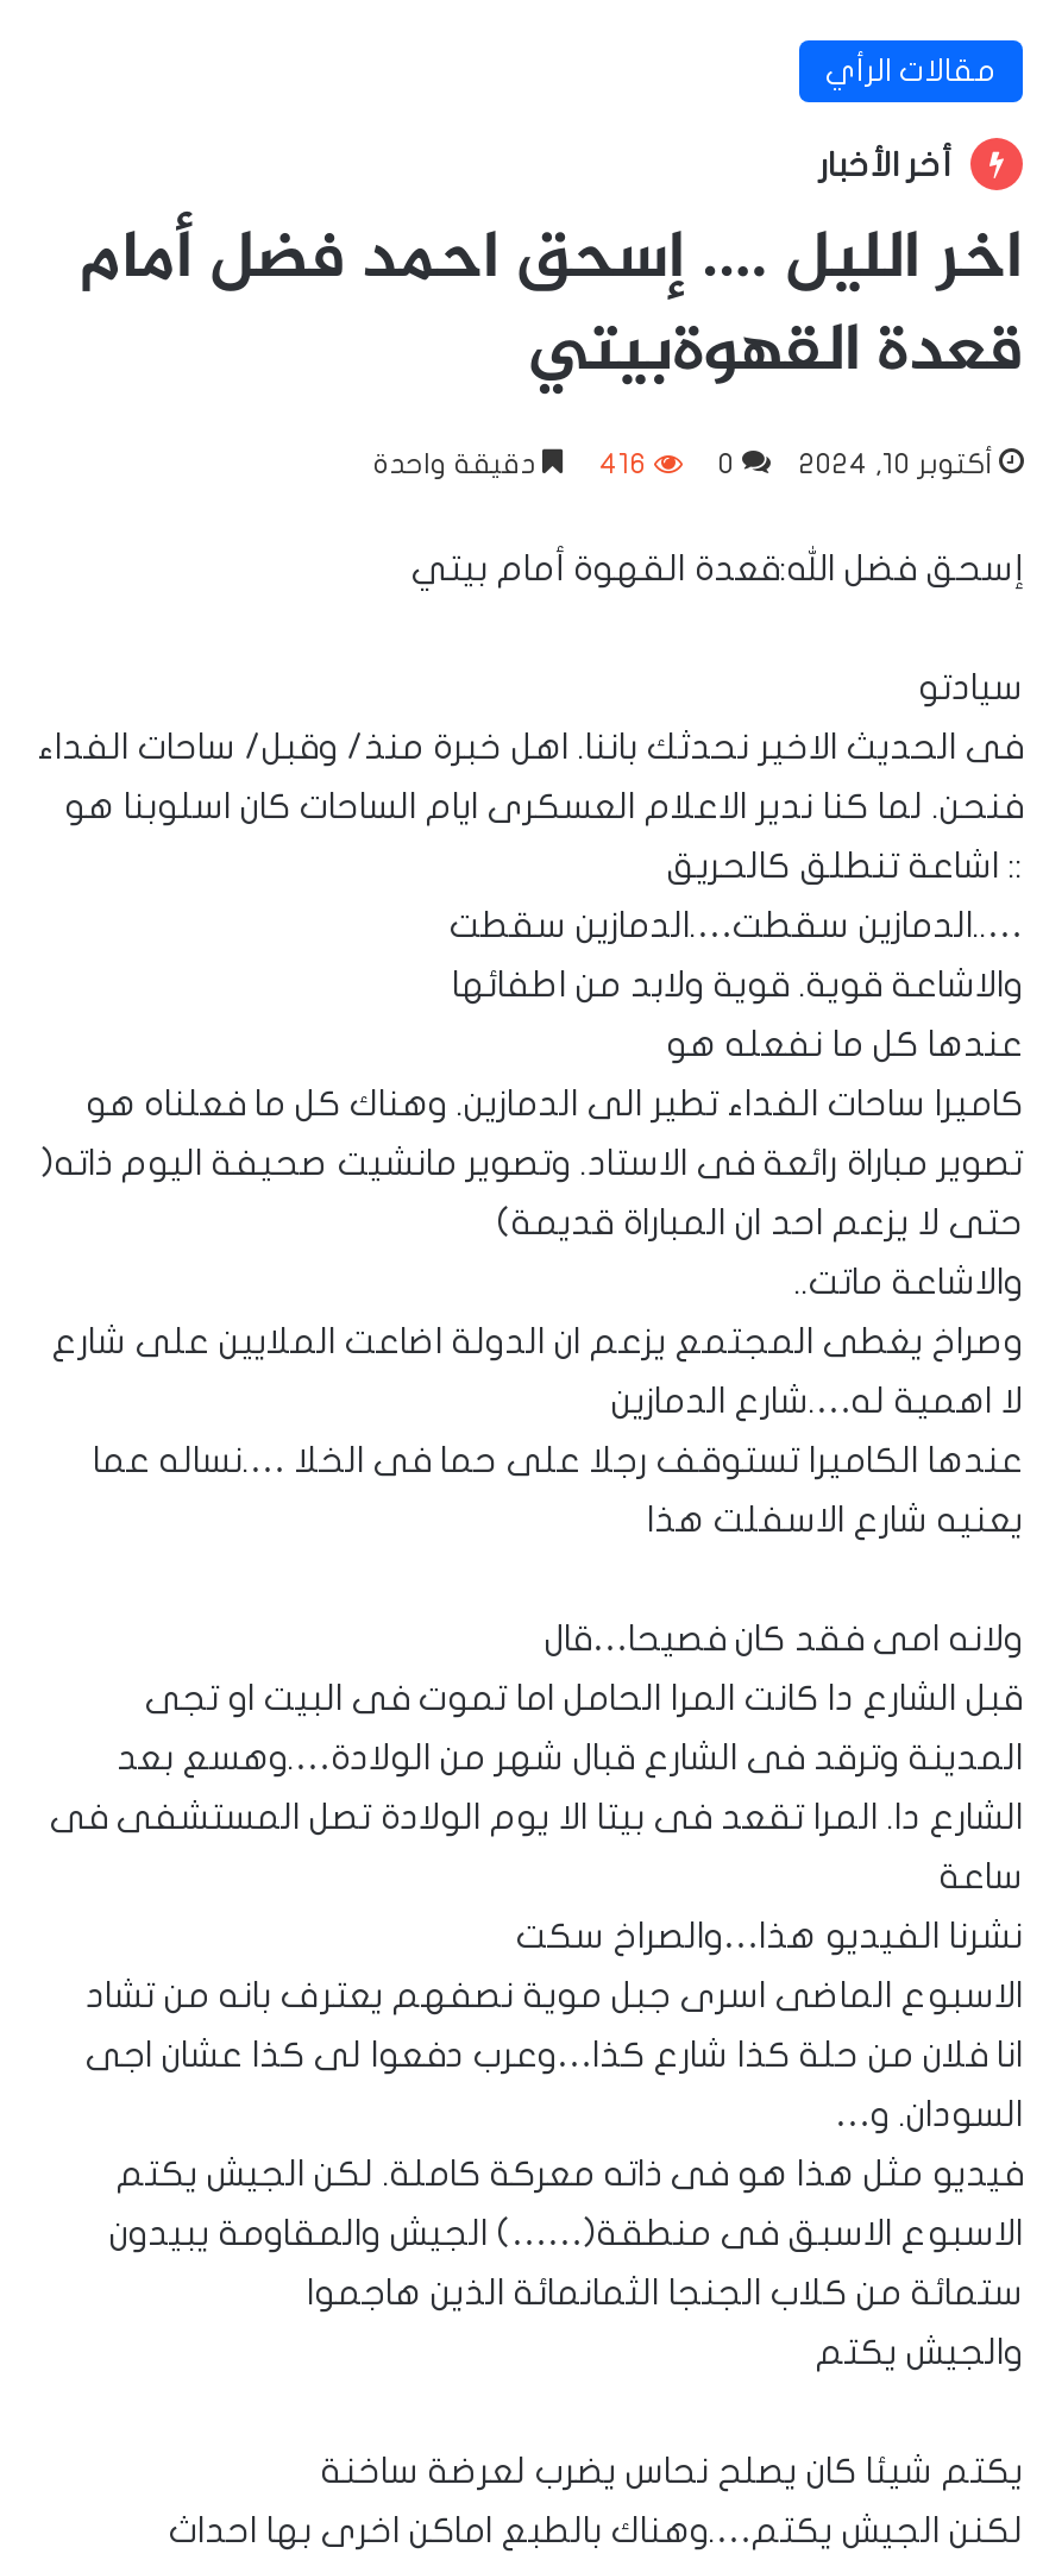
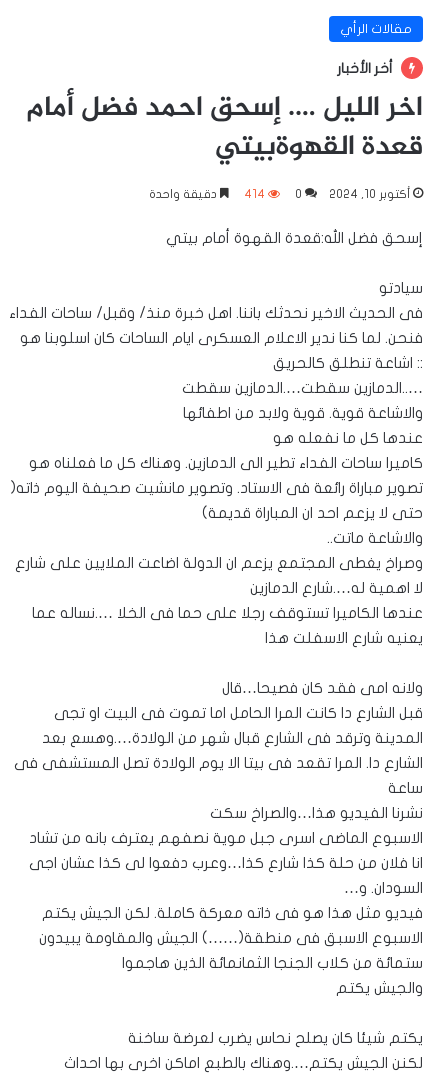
- 416 دقيقة واحدة
+ 414 دقيقة واحدة
